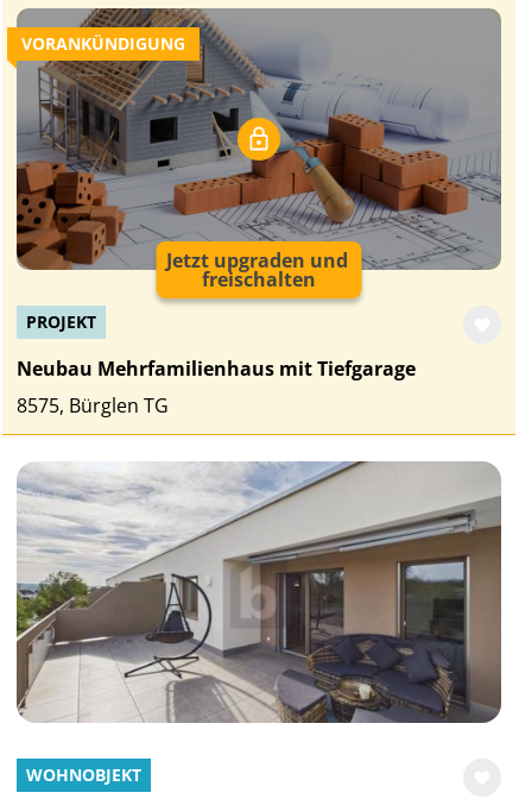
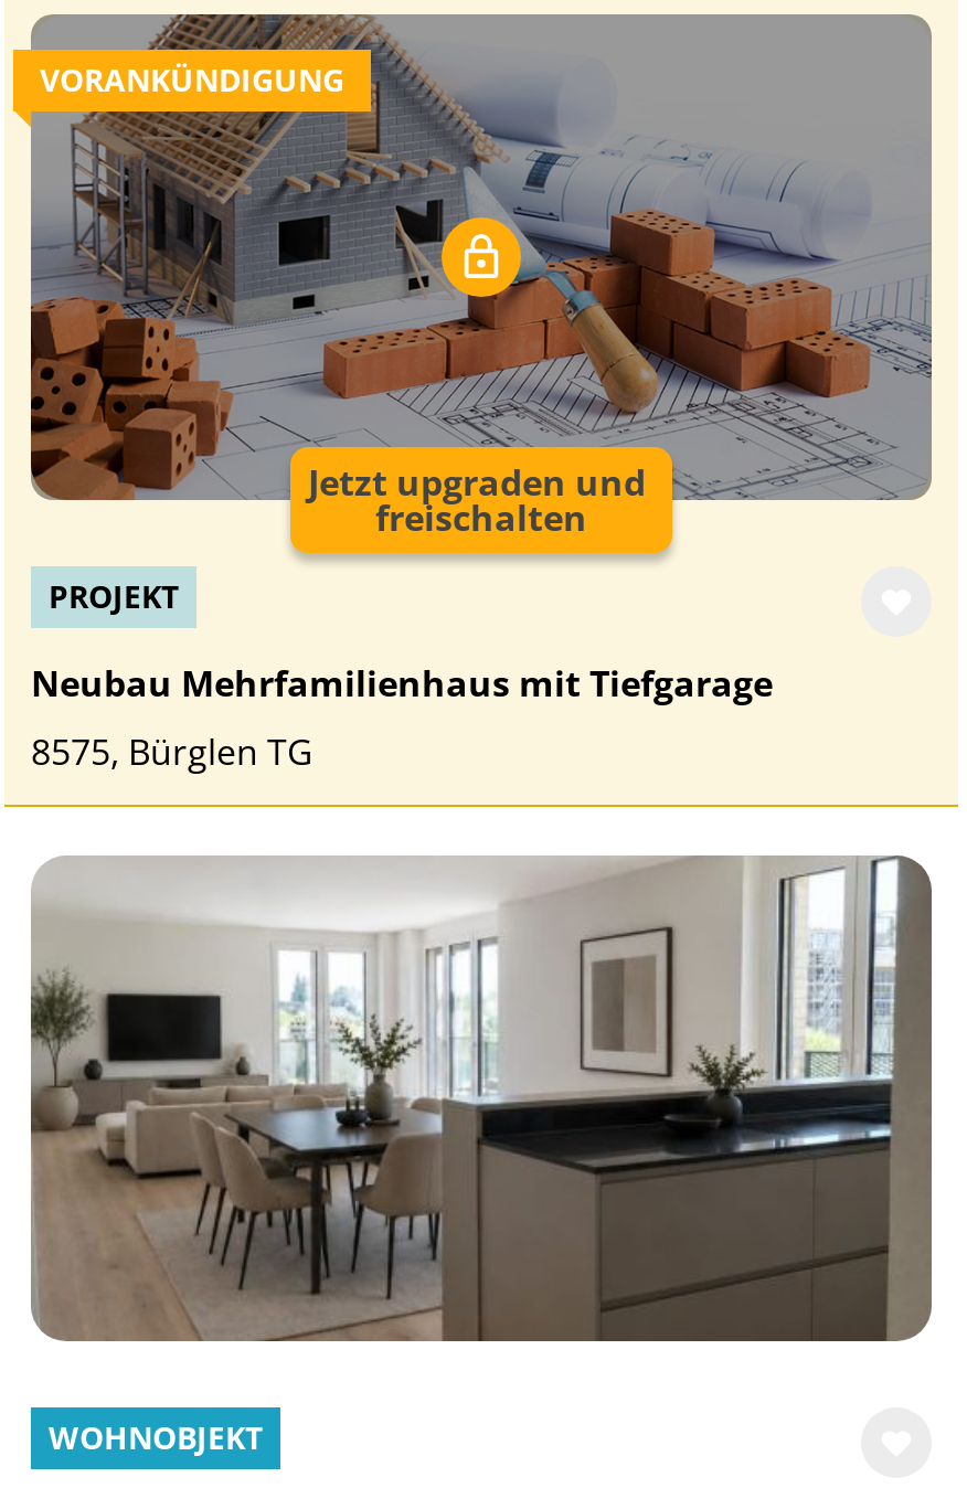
- [image]
+ [image]
